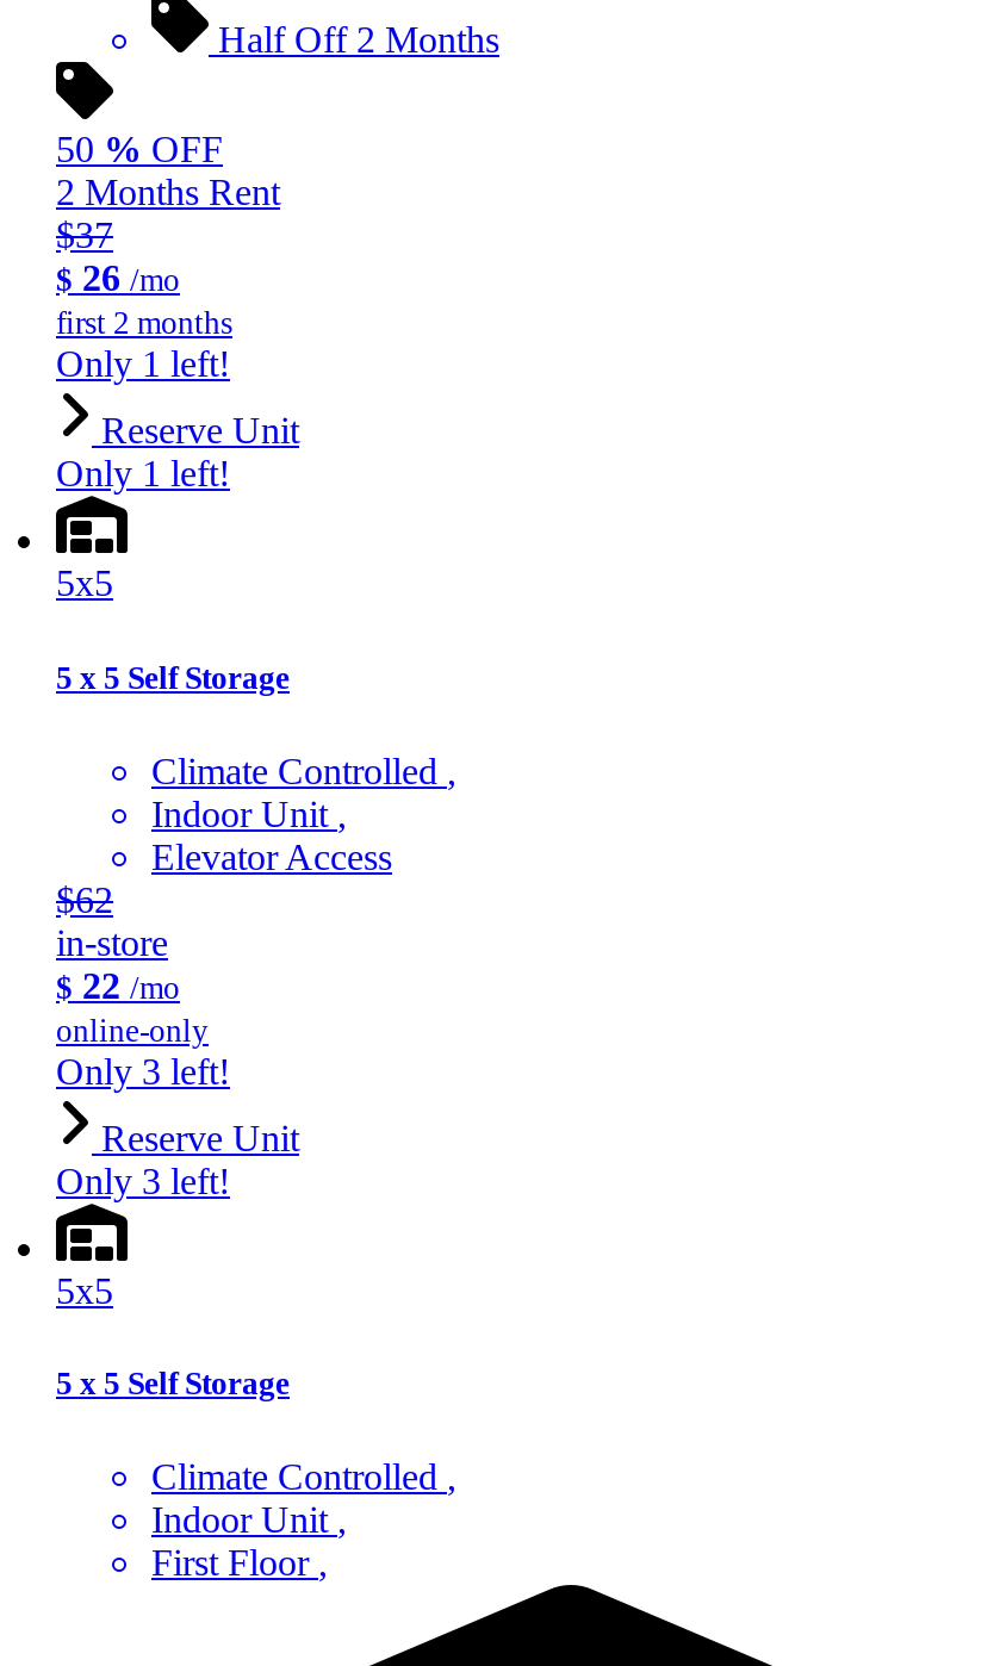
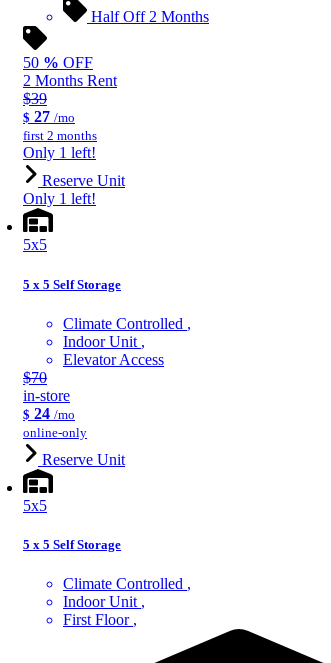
- $37
+ $39

- $ 26 /mo
+ $ 27 /mo

- $62
+ $70

- $ 22 /mo
+ $ 24 /mo

- Only 3 left!

- Only 3 left!
